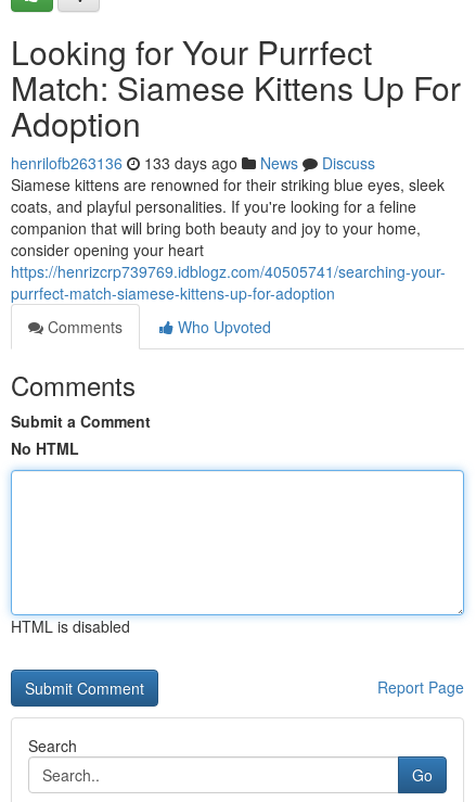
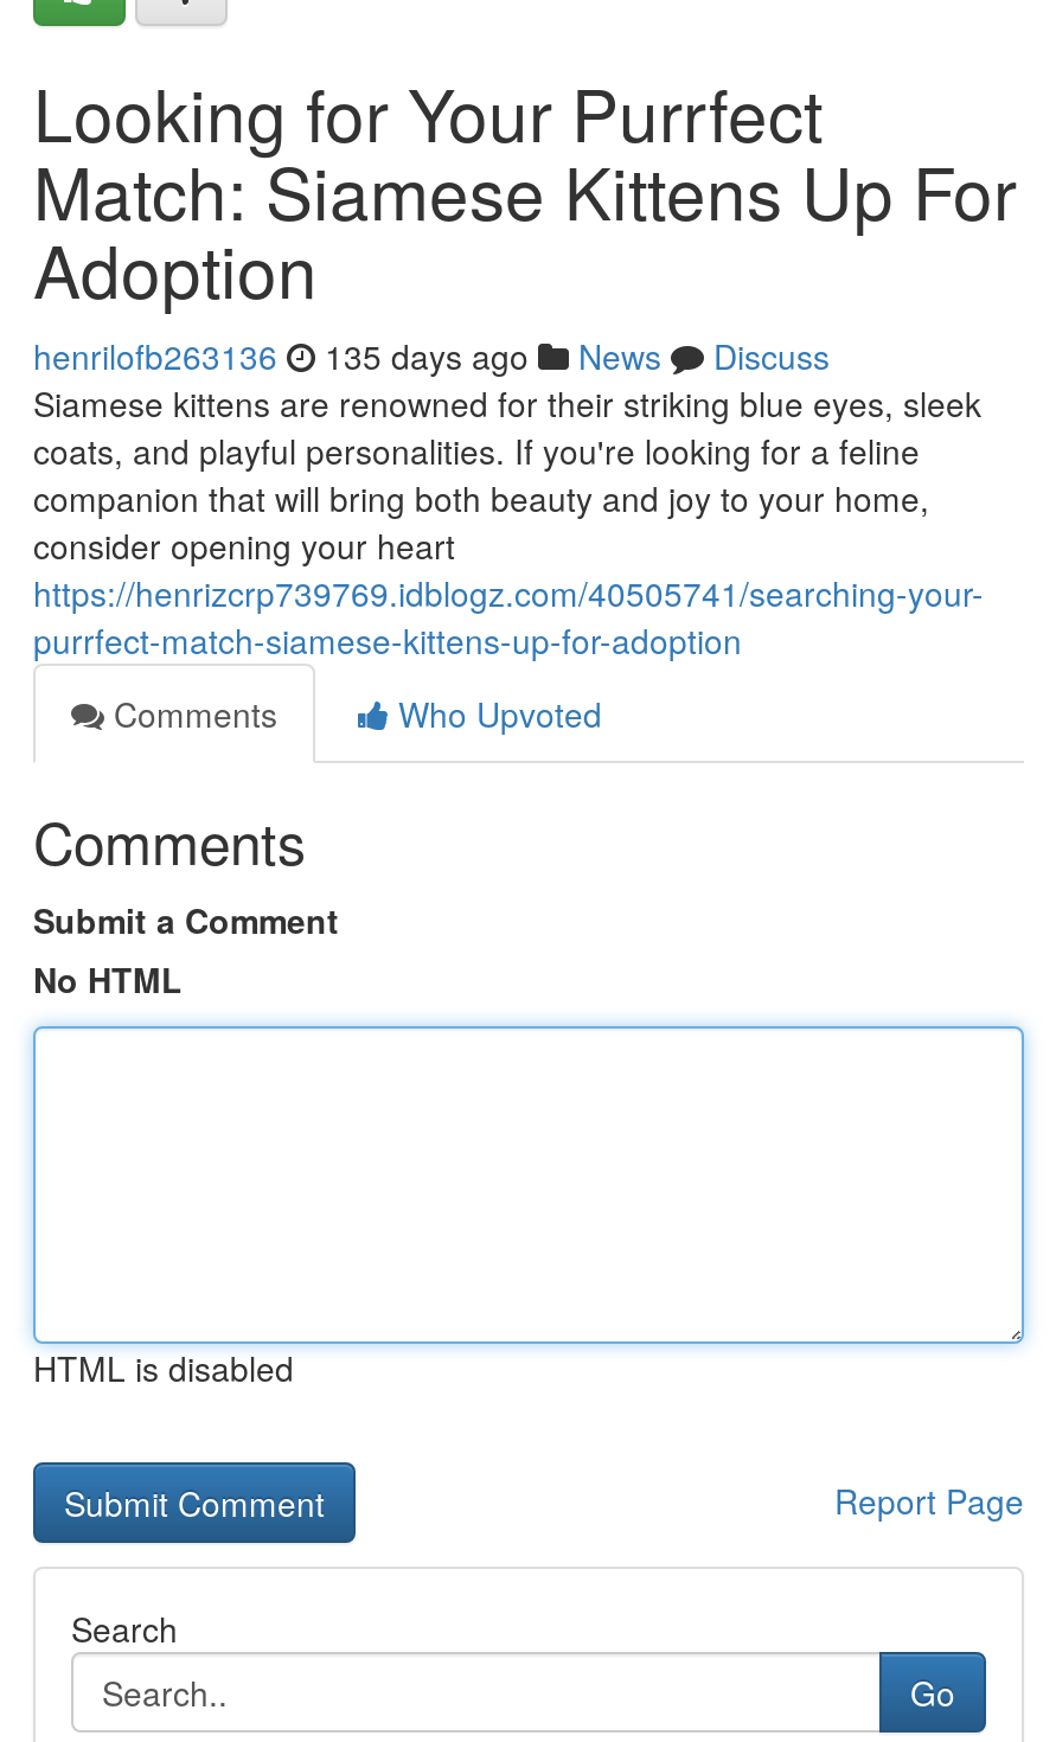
- henrilofb263136 133 days ago News Discuss
+ henrilofb263136 135 days ago News Discuss
